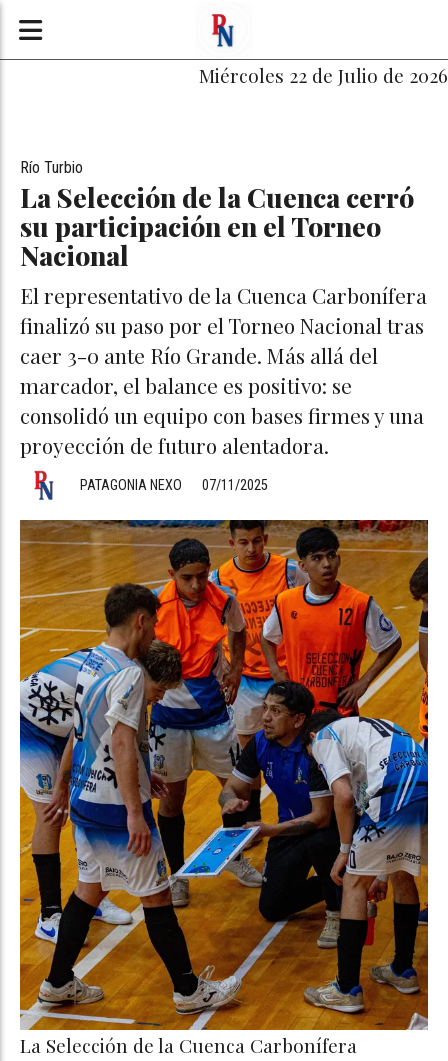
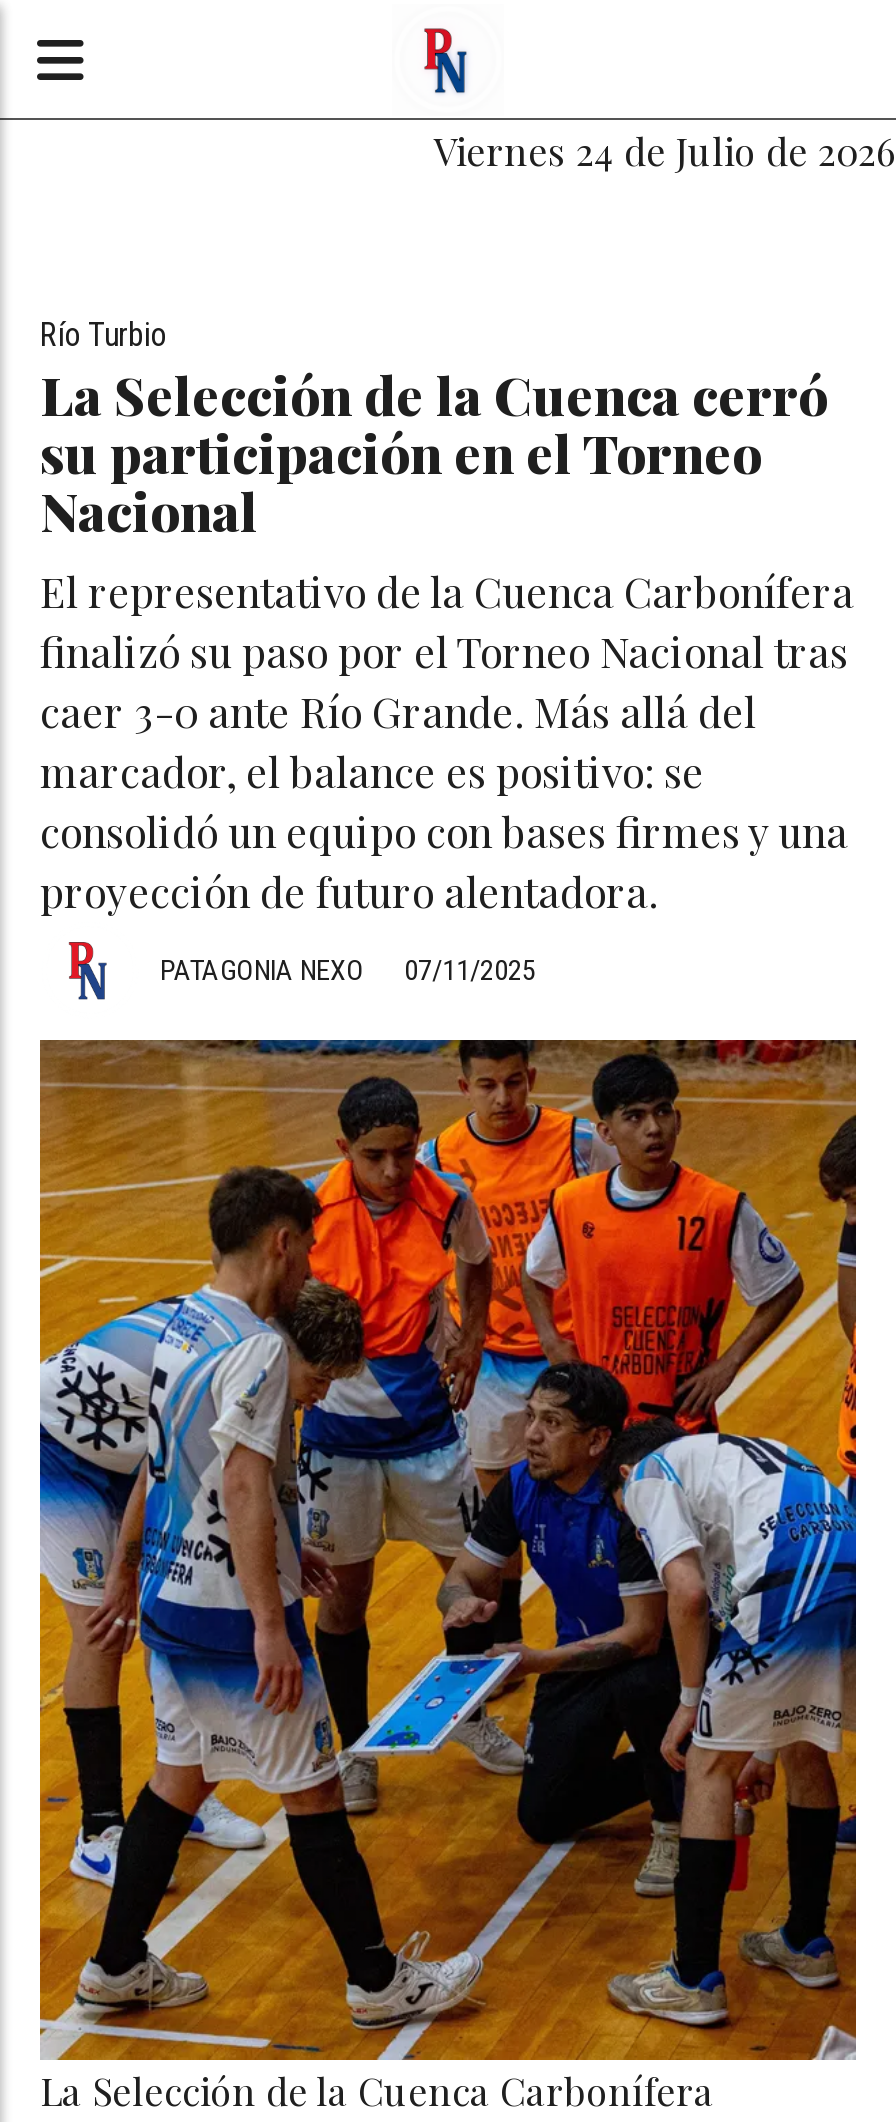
- Miércoles 22 de Julio de 2026
+ Viernes 24 de Julio de 2026
